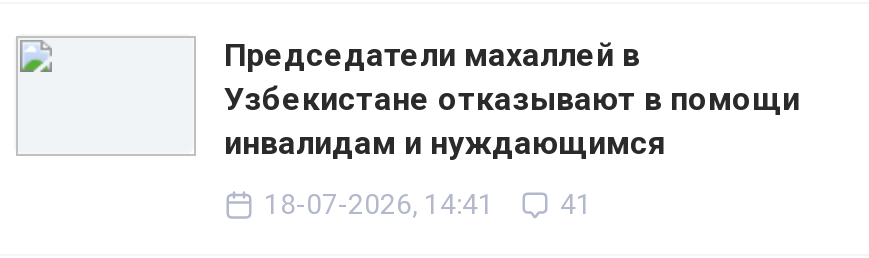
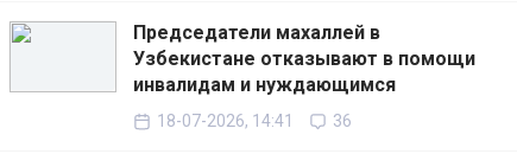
- 41
+ 36
